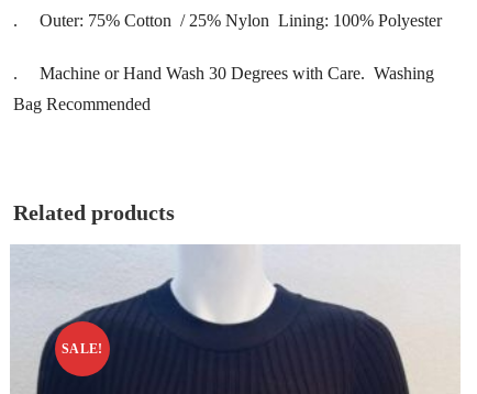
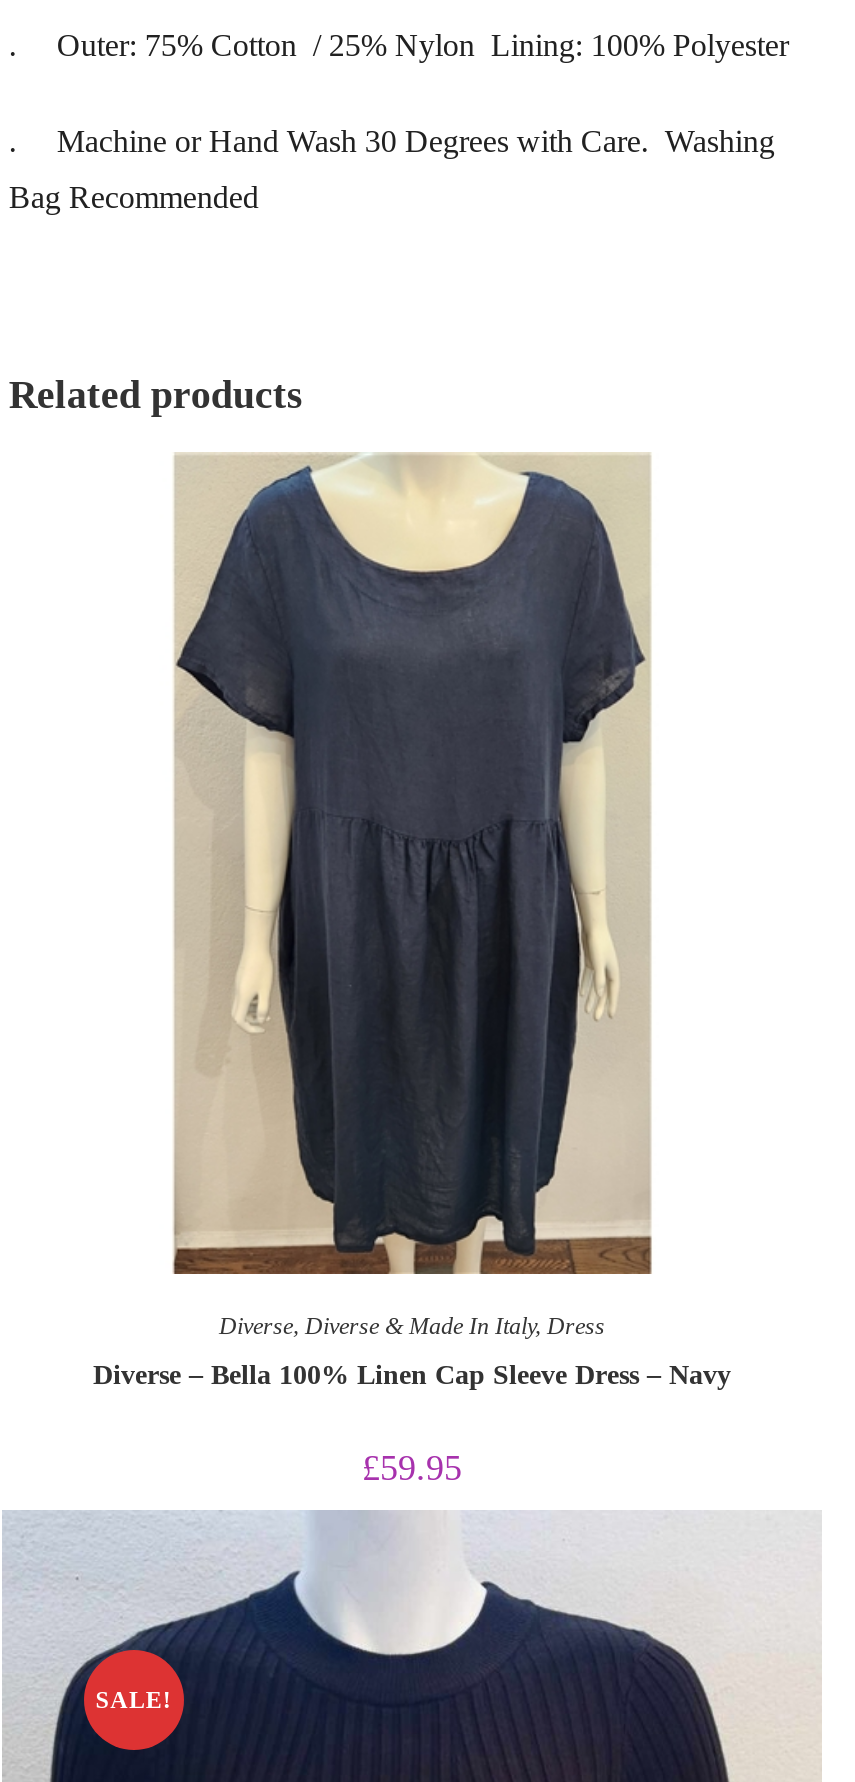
+ [image]
+ Diverse, Diverse & Made In Italy, Dress
+ Diverse – Bella 100% Linen Cap Sleeve Dress – Navy
+ £59.95
